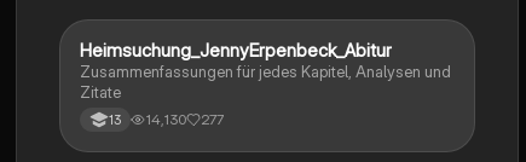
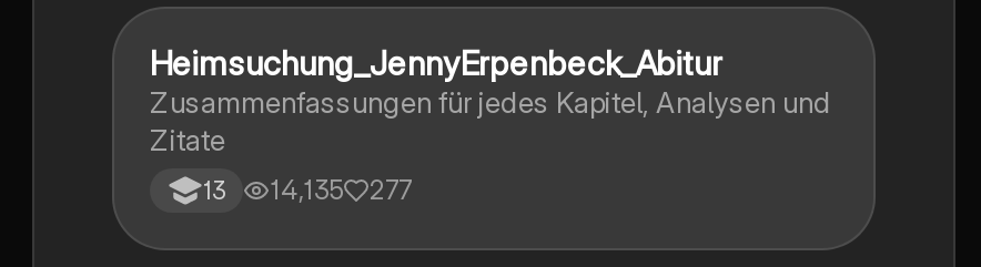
- 13 14,130 277
+ 13 14,135 277
